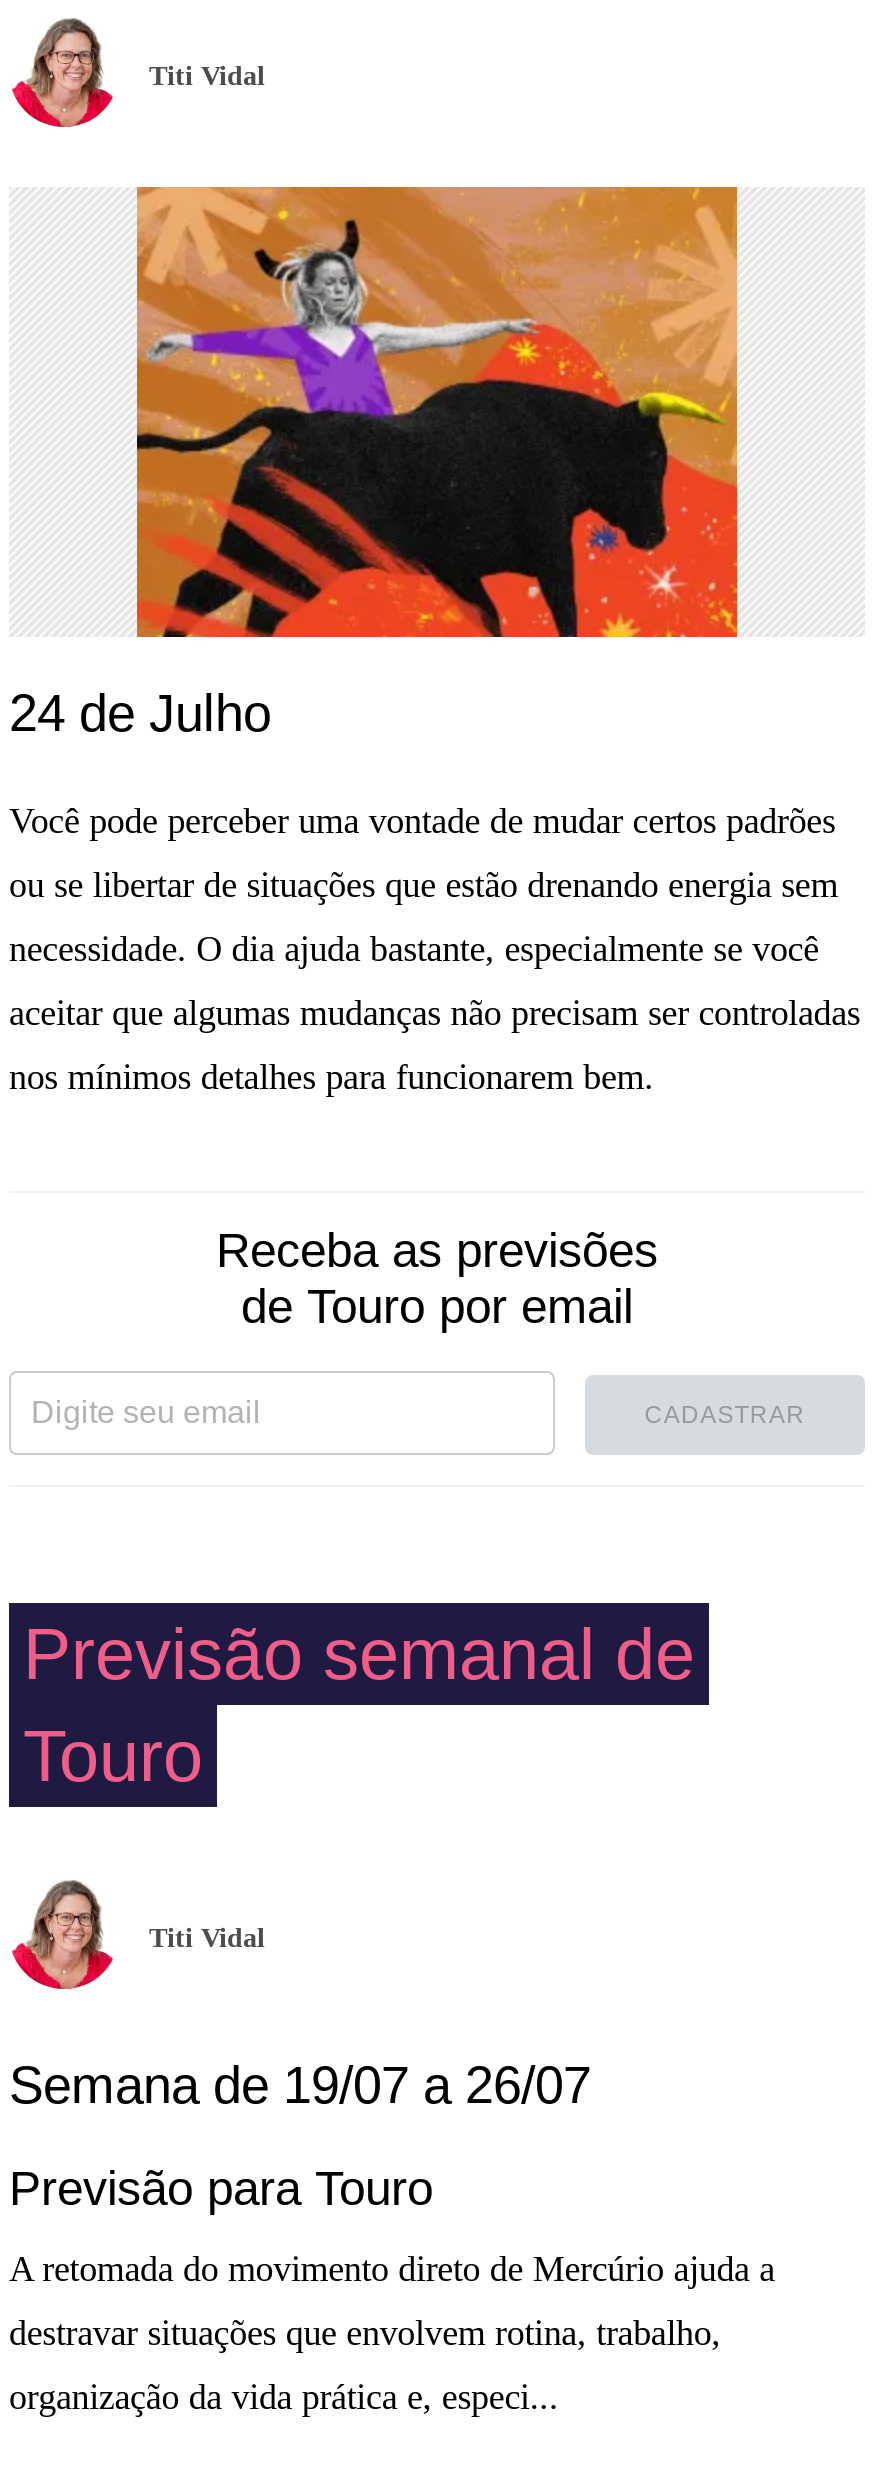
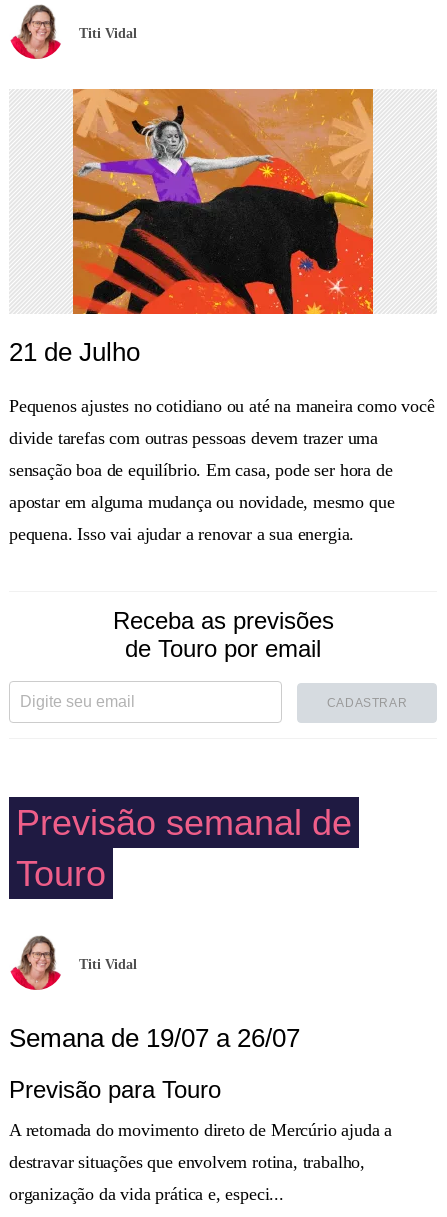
- 24 de Julho
+ 21 de Julho

- Você pode perceber uma vontade de mudar certos padrões
+ Pequenos ajustes no cotidiano ou até na maneira como você

- ou se libertar de situações que estão drenando energia sem
+ divide tarefas com outras pessoas devem trazer uma

- necessidade. O dia ajuda bastante, especialmente se você
+ sensação boa de equilíbrio. Em casa, pode ser hora de

- aceitar que algumas mudanças não precisam ser controladas
+ apostar em alguma mudança ou novidade, mesmo que

- nos mínimos detalhes para funcionarem bem.
+ pequena. Isso vai ajudar a renovar a sua energia.
